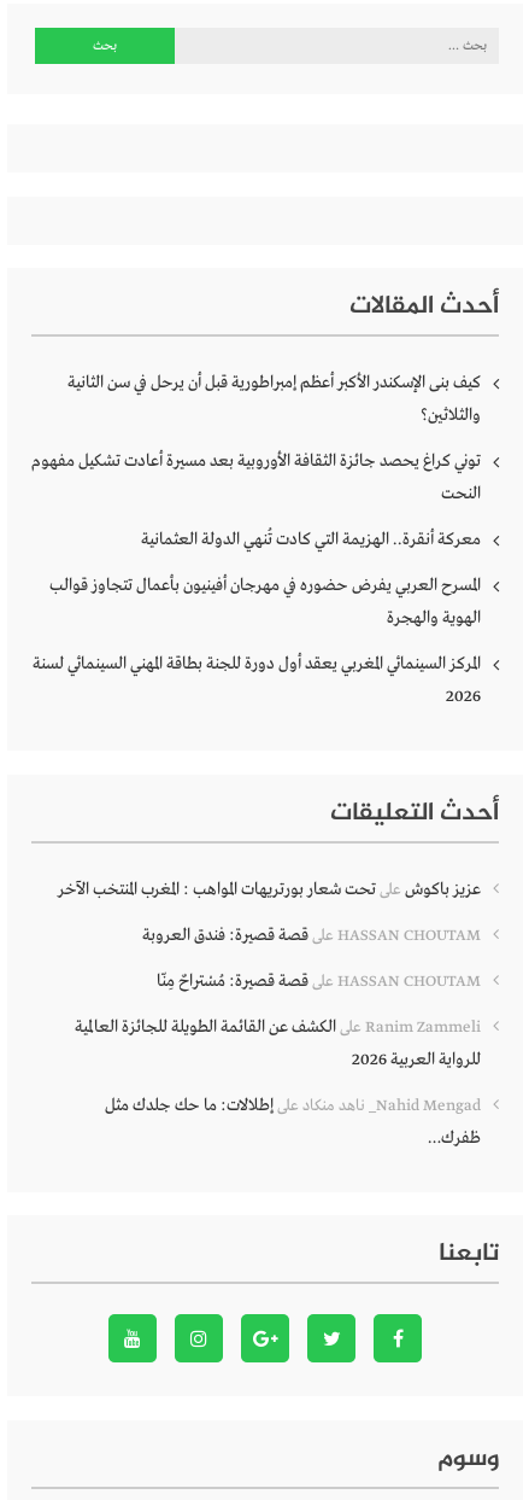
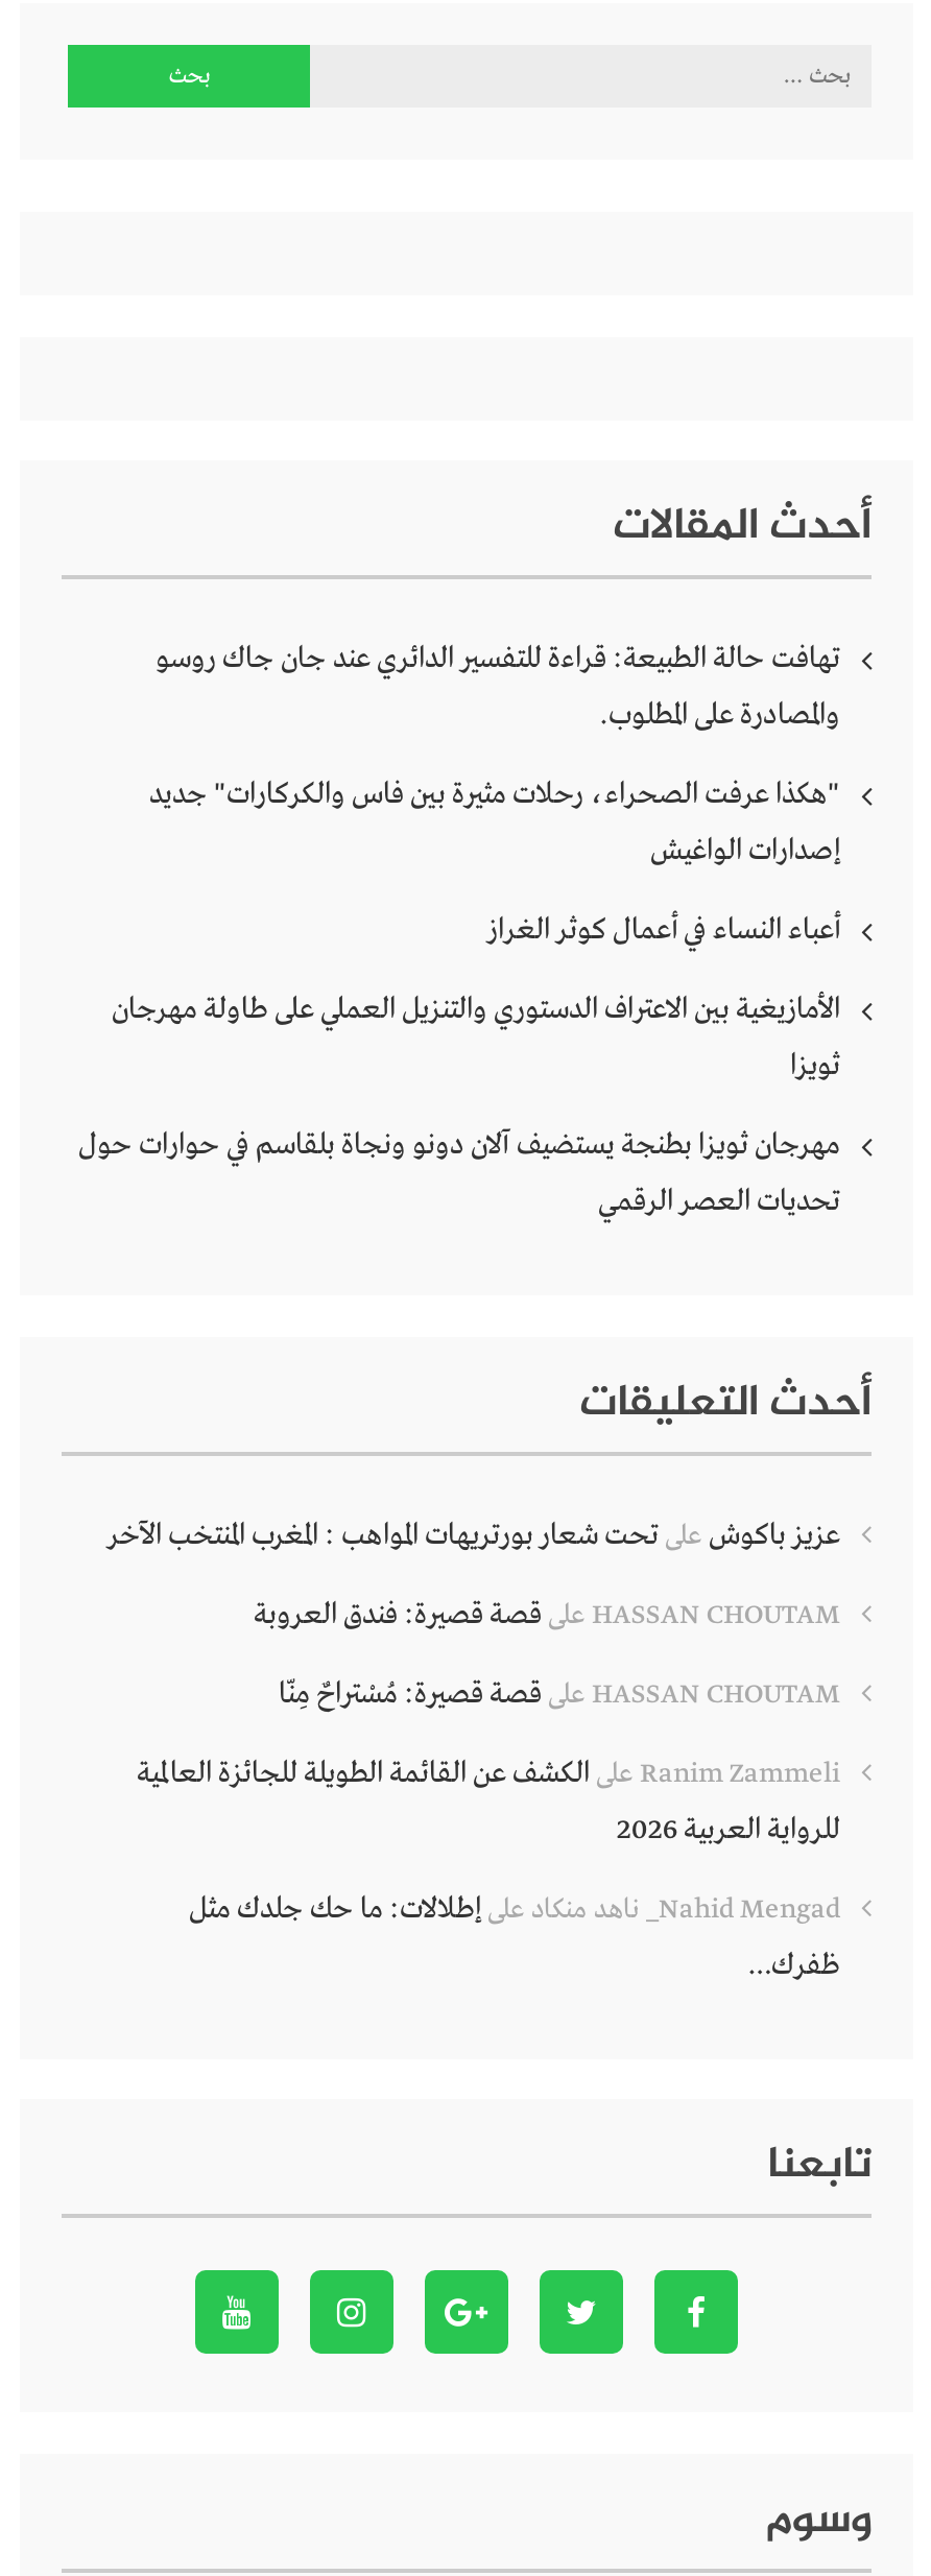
- كيف بنى الإسكندر الأكبر أعظم إمبراطورية قبل أن يرحل في سن الثانية
+ تهافت حالة الطبيعة: قراءة للتفسير الدائري عند جان جاك روسو

- والثلاثين؟
+ والمصادرة على المطلوب.

- توني كراغ يحصد جائزة الثقافة الأوروبية بعد مسيرة أعادت تشكيل مفهوم
+ "هكذا عرفت الصحراء، رحلات مثيرة بين فاس والكركارات" جديد

- النحت
+ إصدارات الواغيش

- معركة أنقرة.. الهزيمة التي كادت تُنهي الدولة العثمانية
+ أعباء النساء في أعمال كوثر الغراز

- المسرح العربي يفرض حضوره في مهرجان أفينيون بأعمال تتجاوز قوالب
+ الأمازيغية بين الاعتراف الدستوري والتنزيل العملي على طاولة مهرجان

- الهوية والهجرة
+ ثويزا

- المركز السينمائي المغربي يعقد أول دورة للجنة بطاقة المهني السينمائي لسنة
+ مهرجان ثويزا بطنجة يستضيف آلان دونو ونجاة بلقاسم في حوارات حول

- 2026
+ تحديات العصر الرقمي
